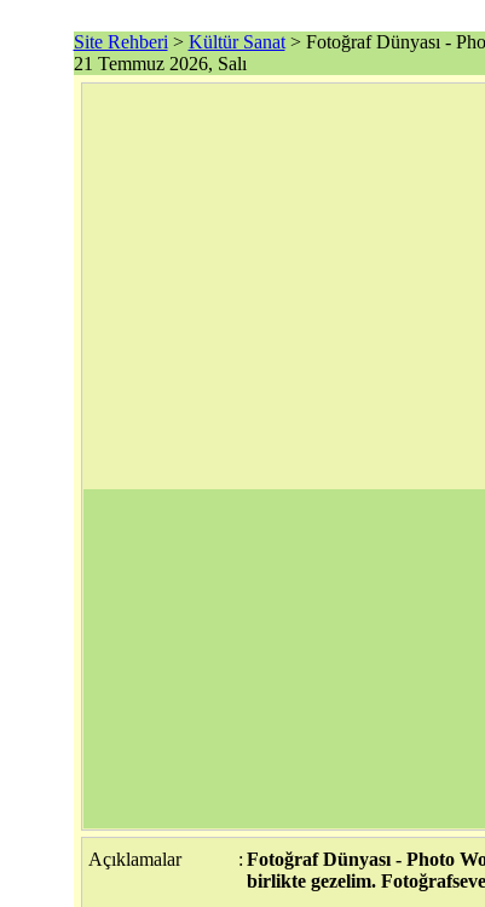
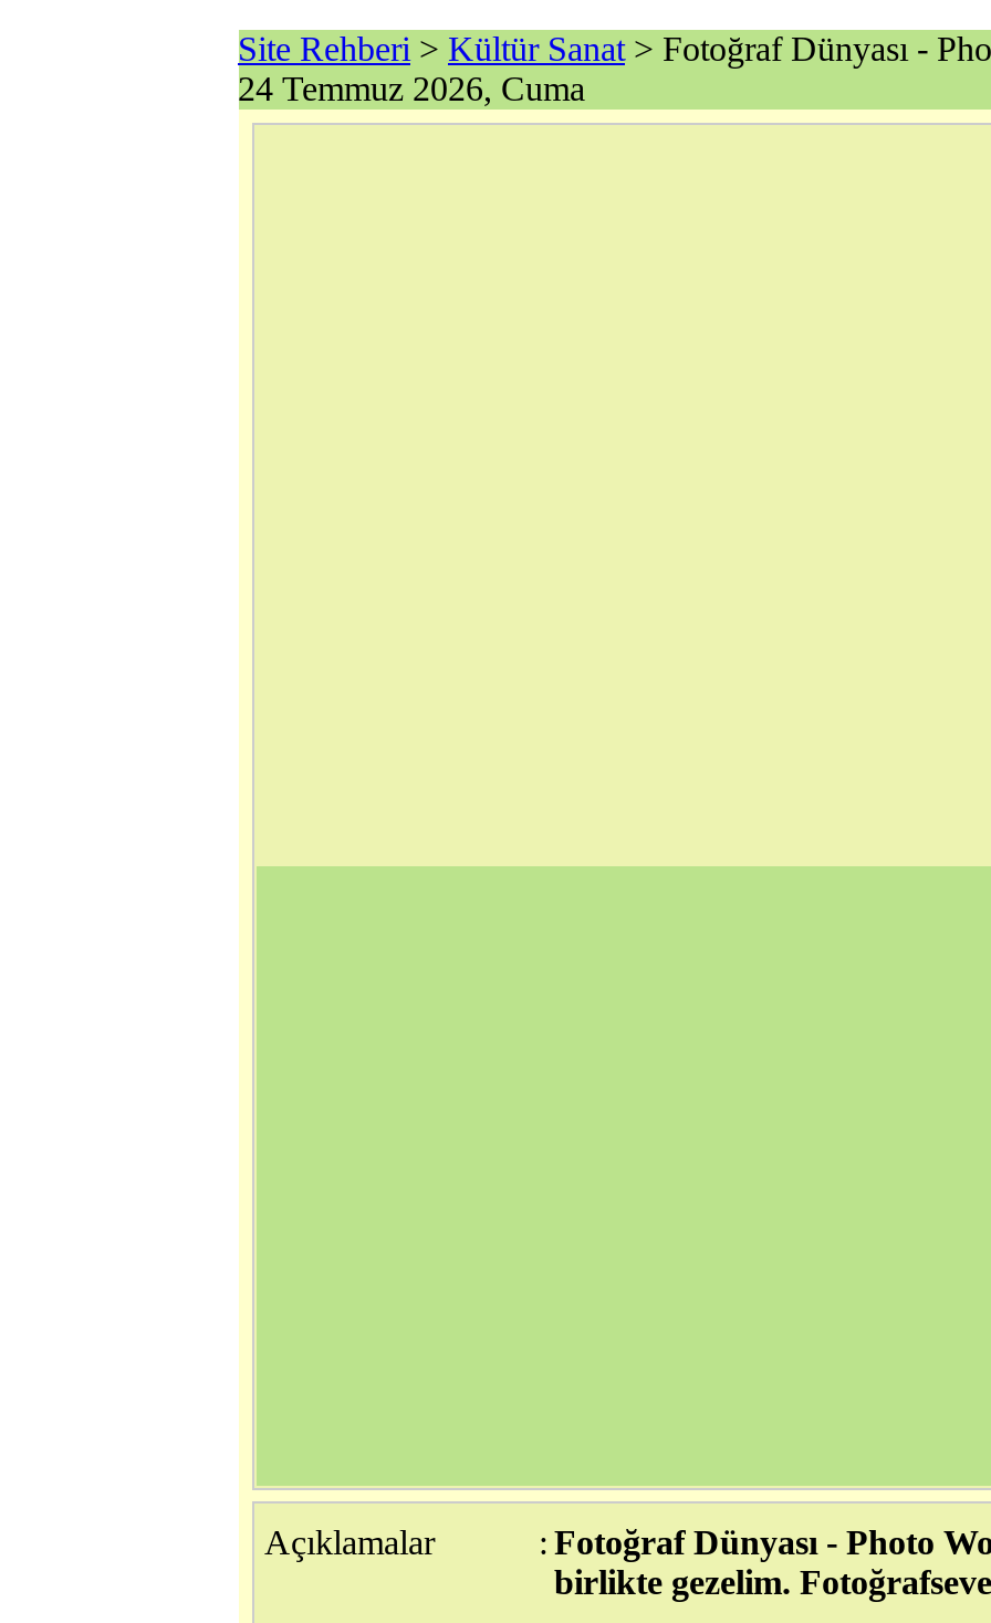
- 21 Temmuz 2026, Salı
+ 24 Temmuz 2026, Cuma
